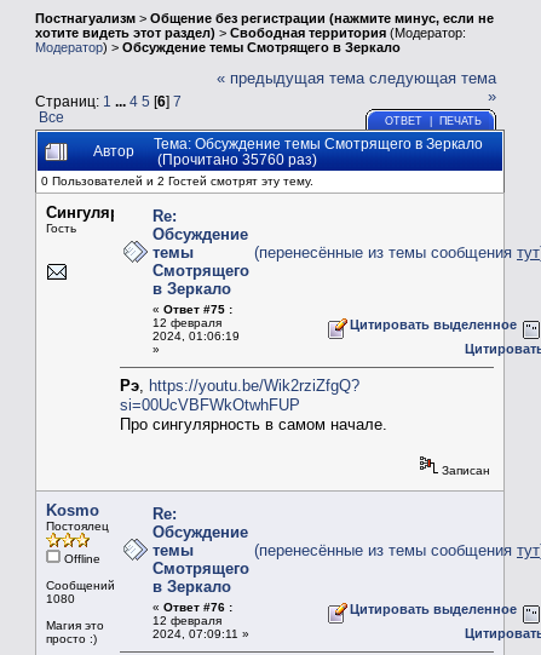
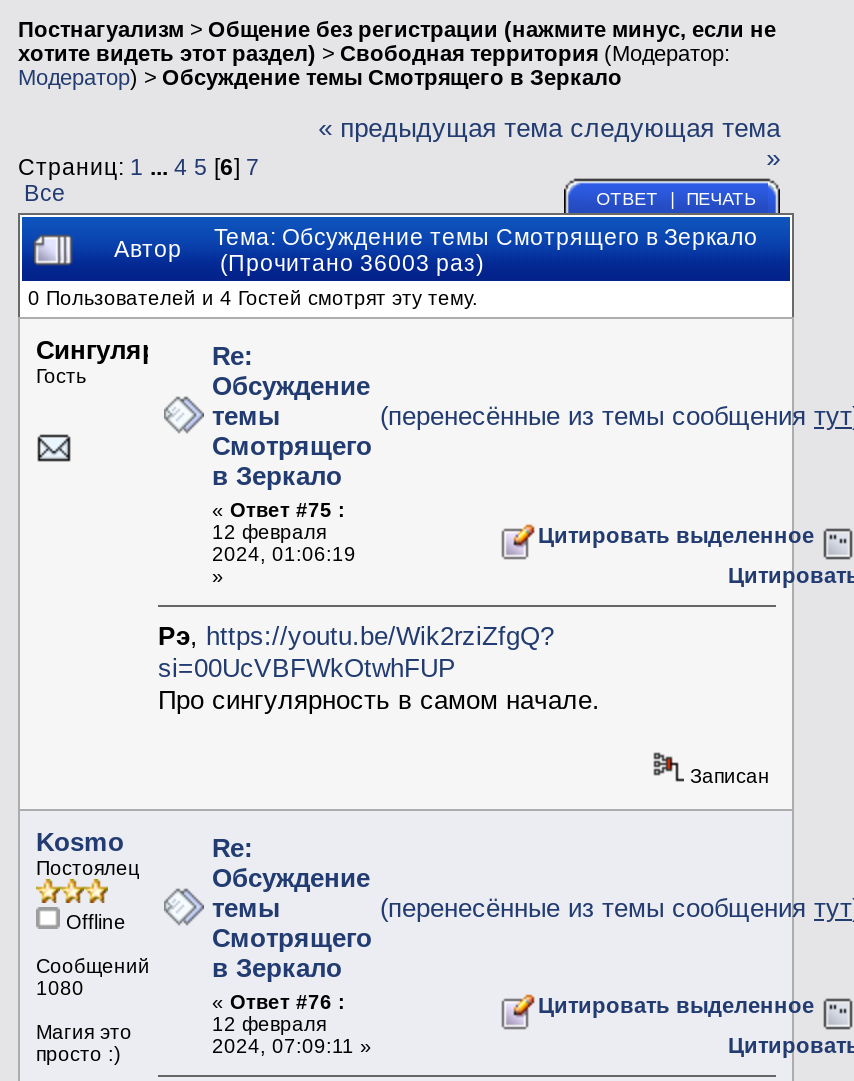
- (Прочитано 35760 раз)
+ (Прочитано 36003 раз)

- 0 Пользователей и 2 Гостей смотрят эту тему.
+ 0 Пользователей и 4 Гостей смотрят эту тему.
